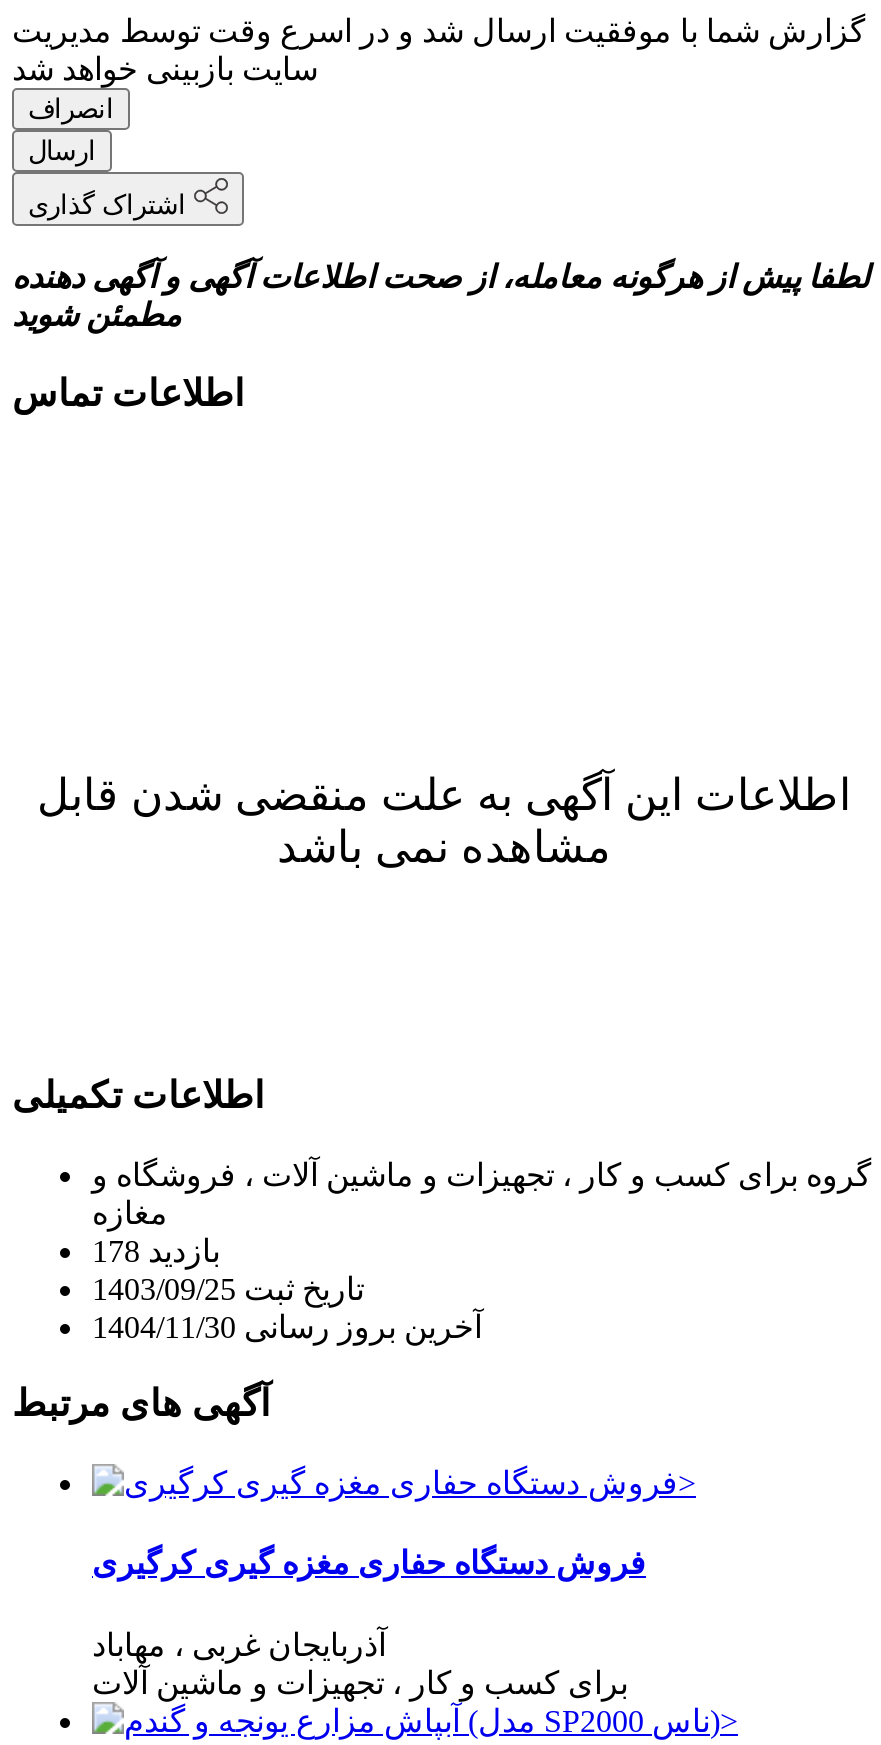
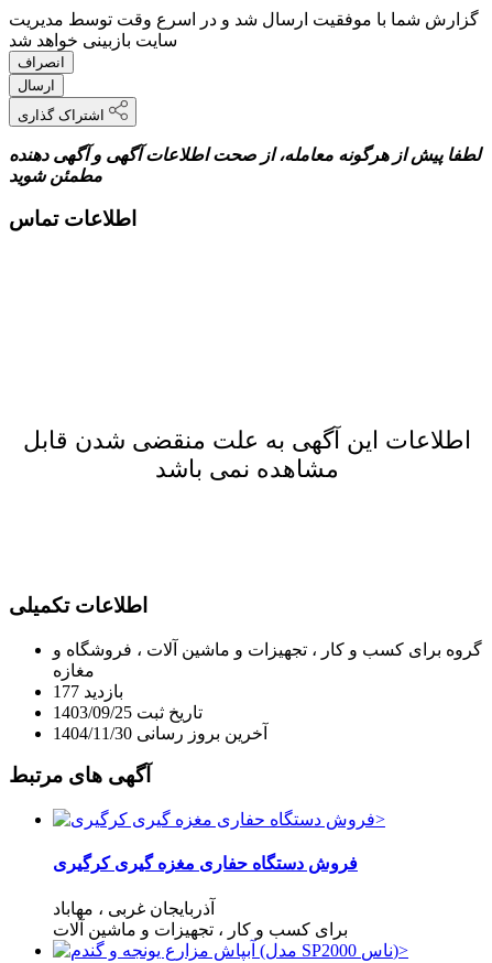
- بازدید 178
+ بازدید 177
